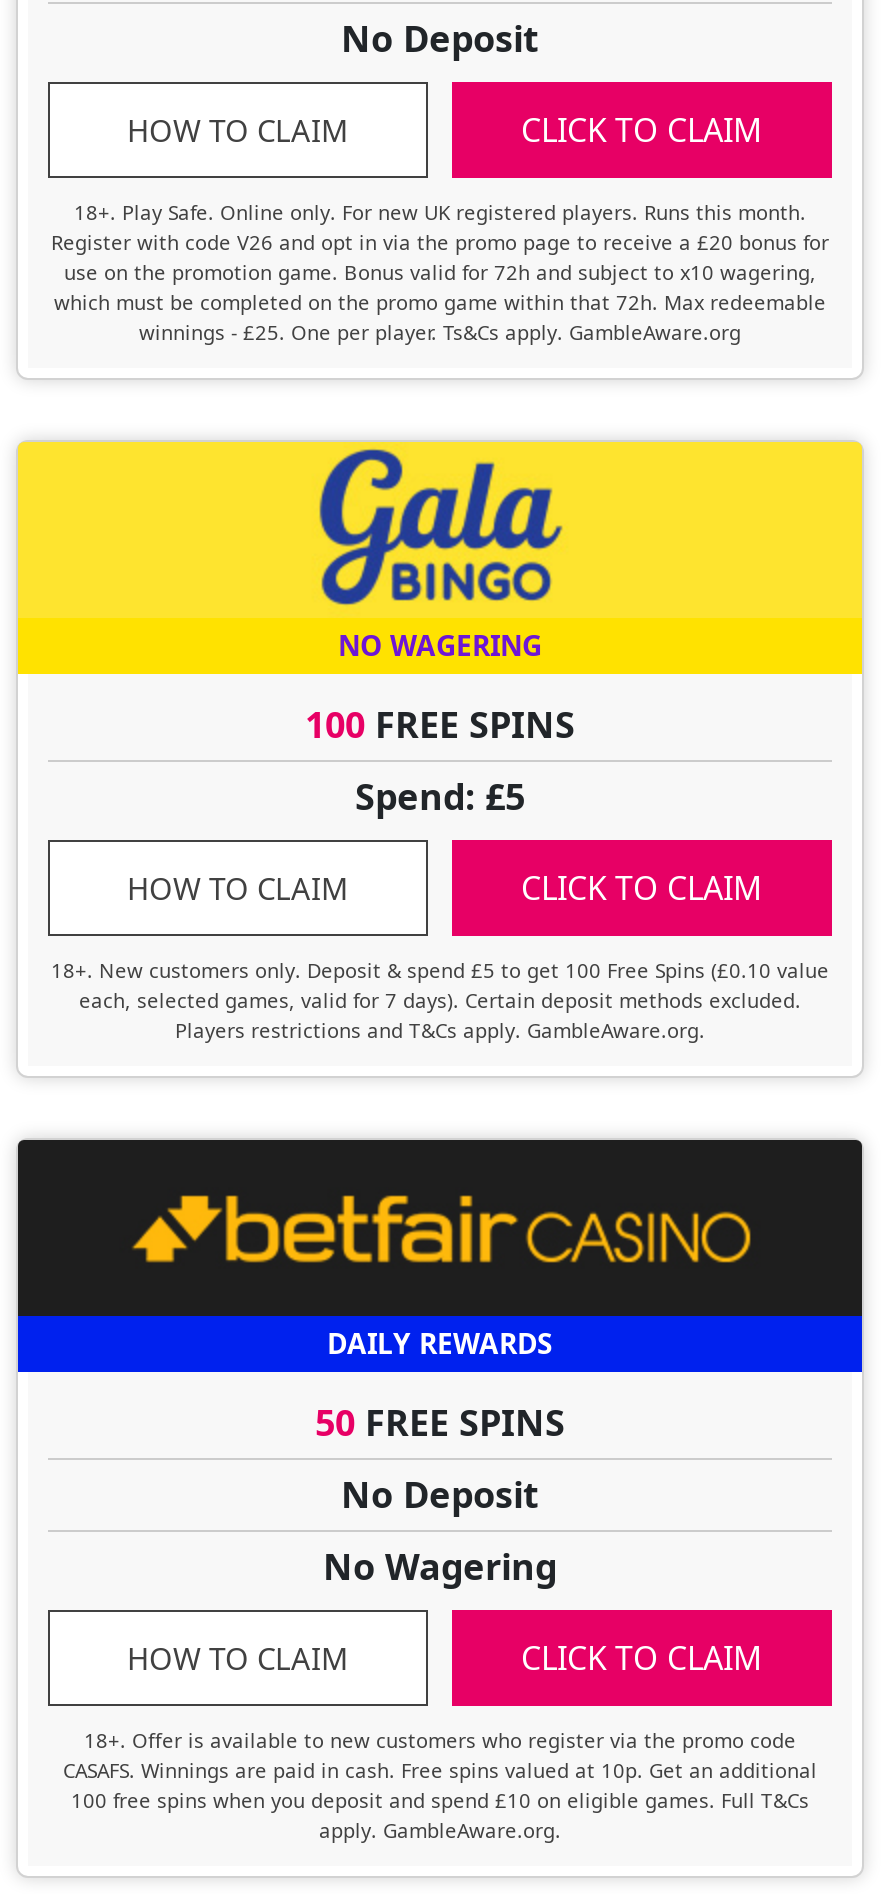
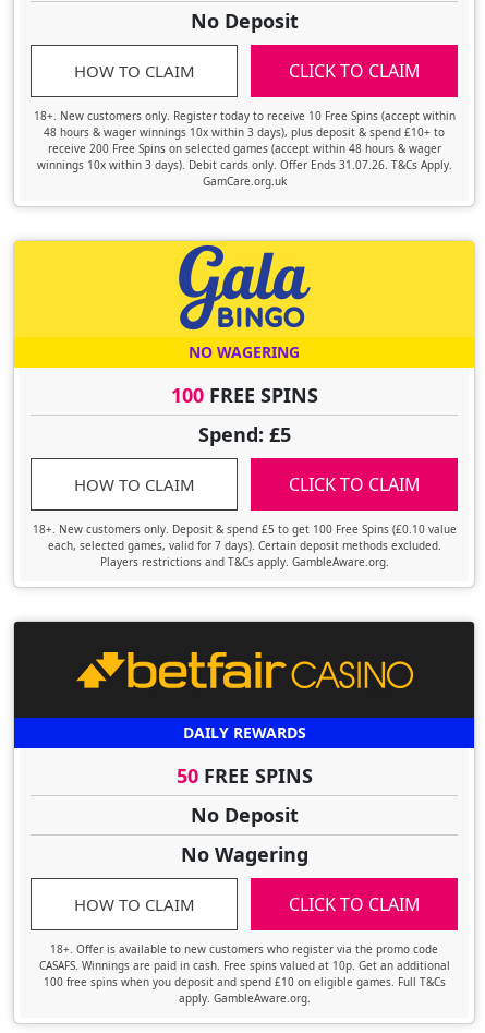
- 18+. Play Safe. Online only. For new UK registered players. Runs this month.
- Register with code V26 and opt in via the promo page to receive a £20 bonus for
- use on the promotion game. Bonus valid for 72h and subject to x10 wagering,
- which must be completed on the promo game within that 72h. Max redeemable
- winnings - £25. One per player. Ts&Cs apply. GambleAware.org
+ 18+. New customers only. Register today to receive 10 Free Spins (accept within
+ 48 hours & wager winnings 10x within 3 days), plus deposit & spend £10+ to
+ receive 200 Free Spins on selected games (accept within 48 hours & wager
+ winnings 10x within 3 days). Debit cards only. Offer Ends 31.07.26. T&Cs Apply.
+ GamCare.org.uk
